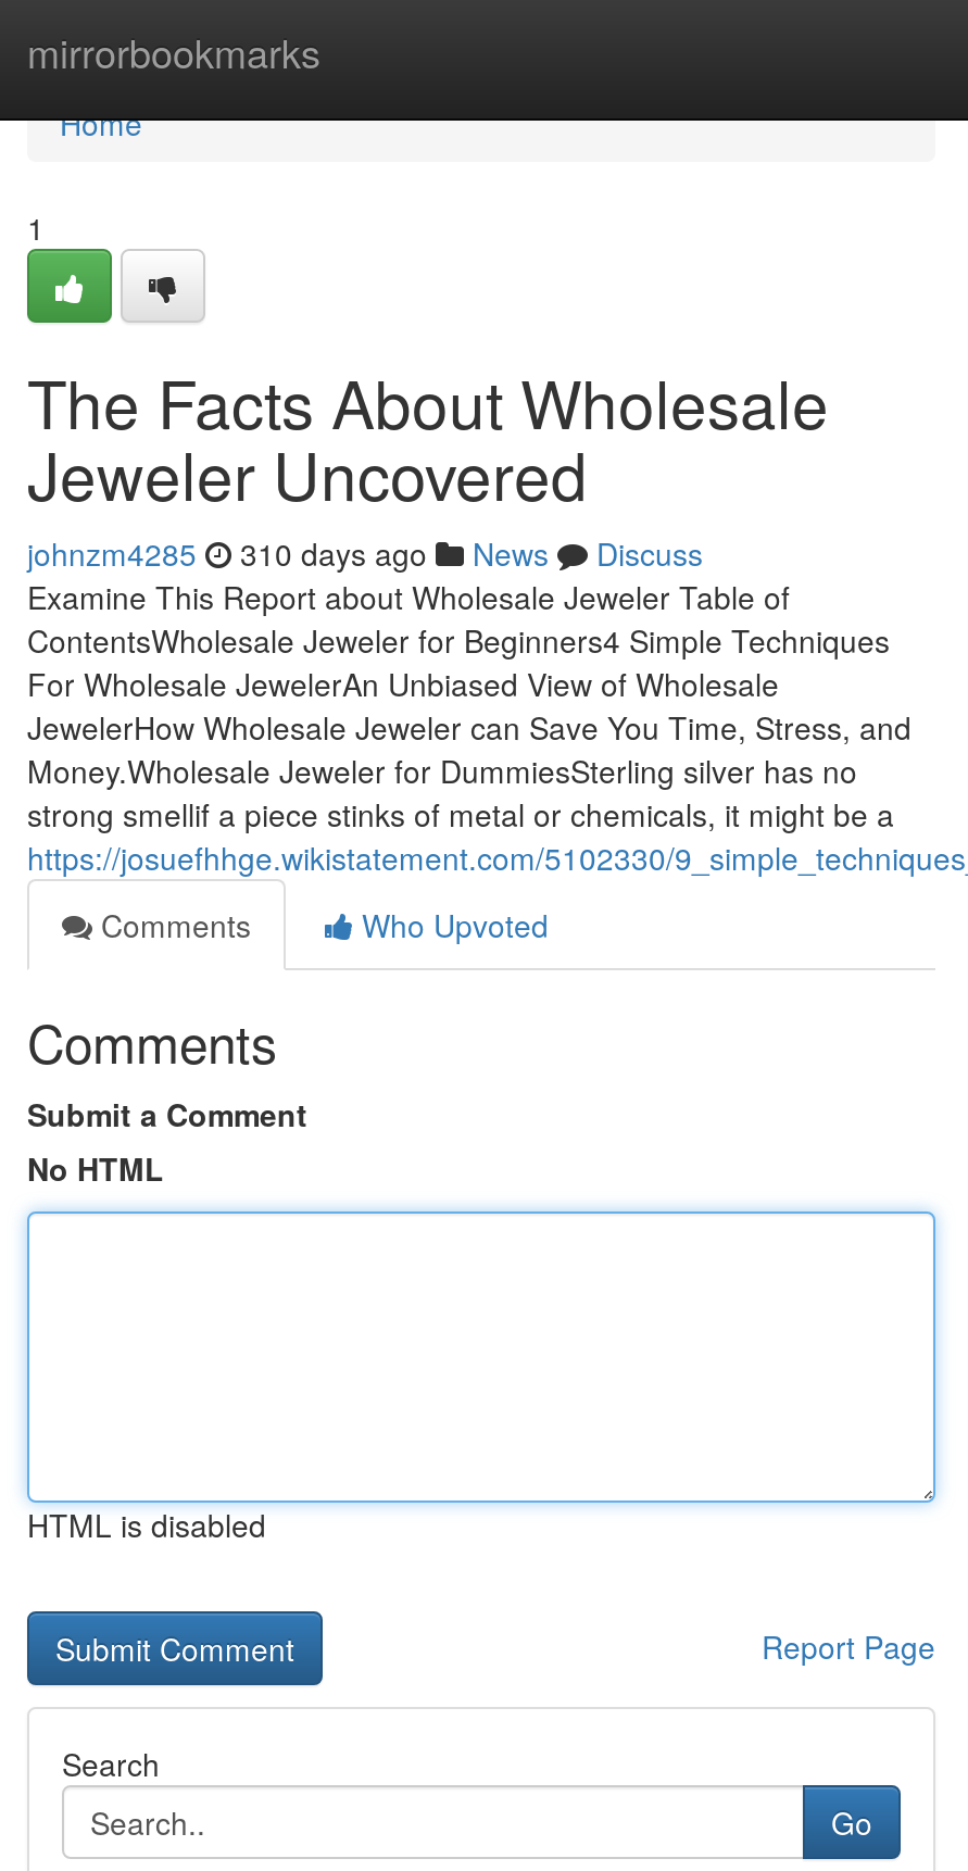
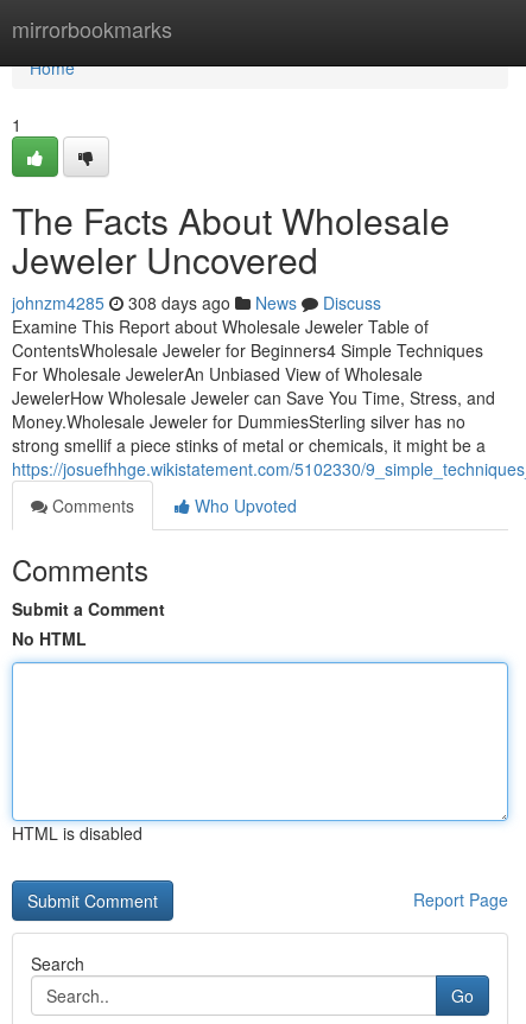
- johnzm4285 310 days ago News Discuss
+ johnzm4285 308 days ago News Discuss
